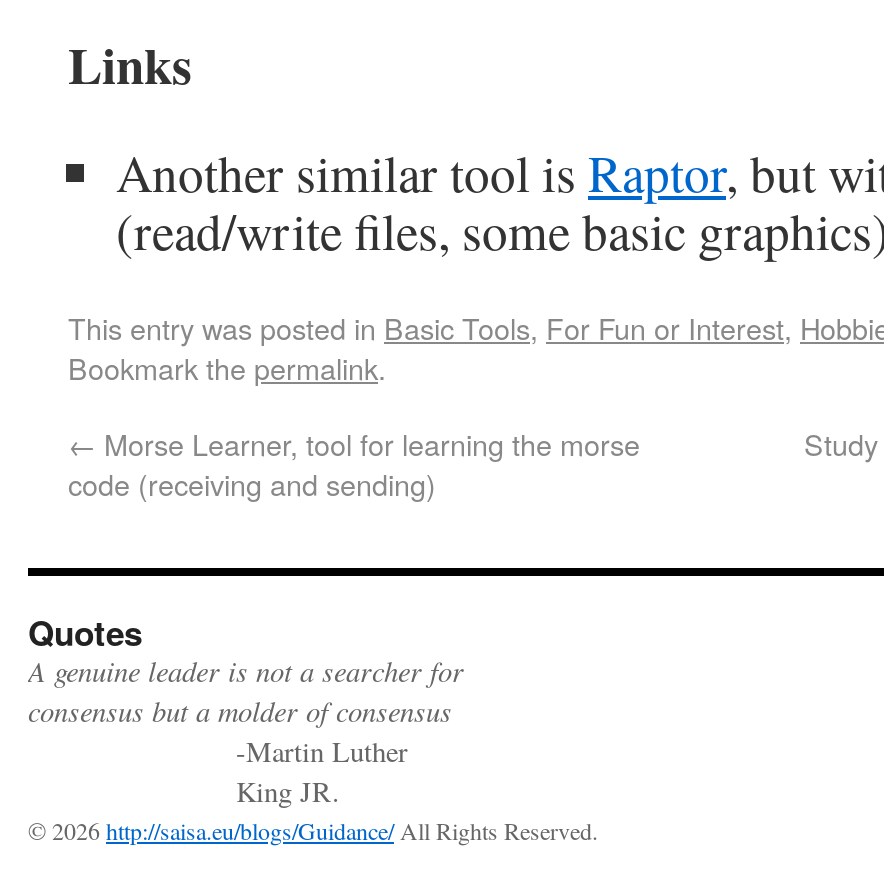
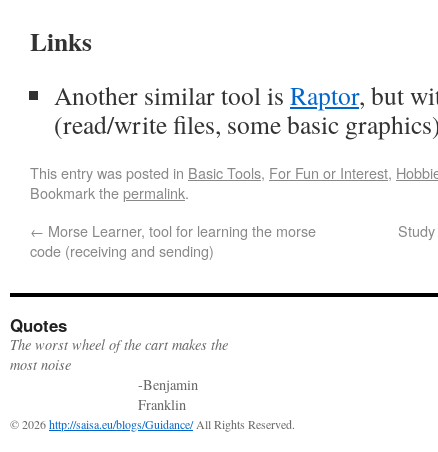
- A genuine leader is not a searcher for
- consensus but a molder of consensus
- -Martin Luther
- King JR.
+ The worst wheel of the cart makes the
+ most noise
+ -Benjamin
+ Franklin
